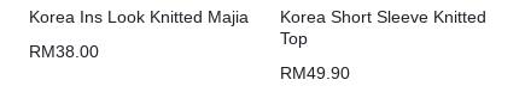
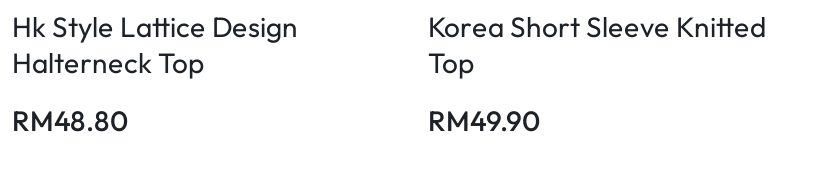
- Korea Ins Look Knitted Majia
+ Hk Style Lattice Design
+ Halterneck Top

- RM38.00
+ RM48.80
